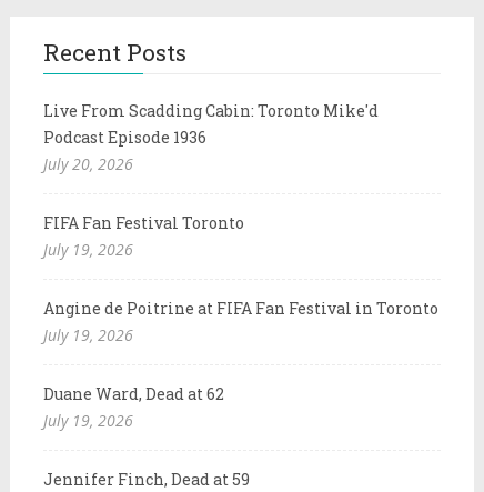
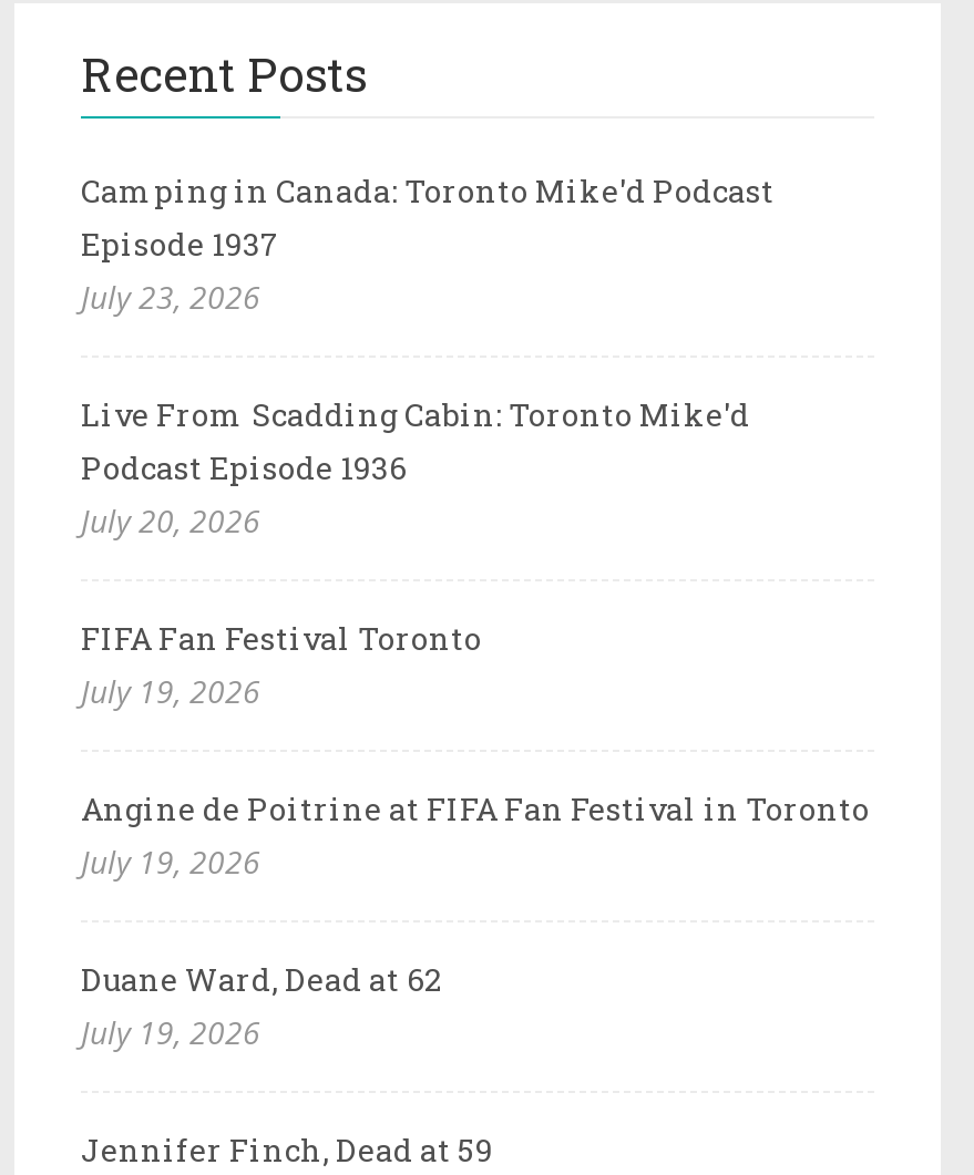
+ Camping in Canada: Toronto Mike'd Podcast
+ Episode 1937
+ July 23, 2026
